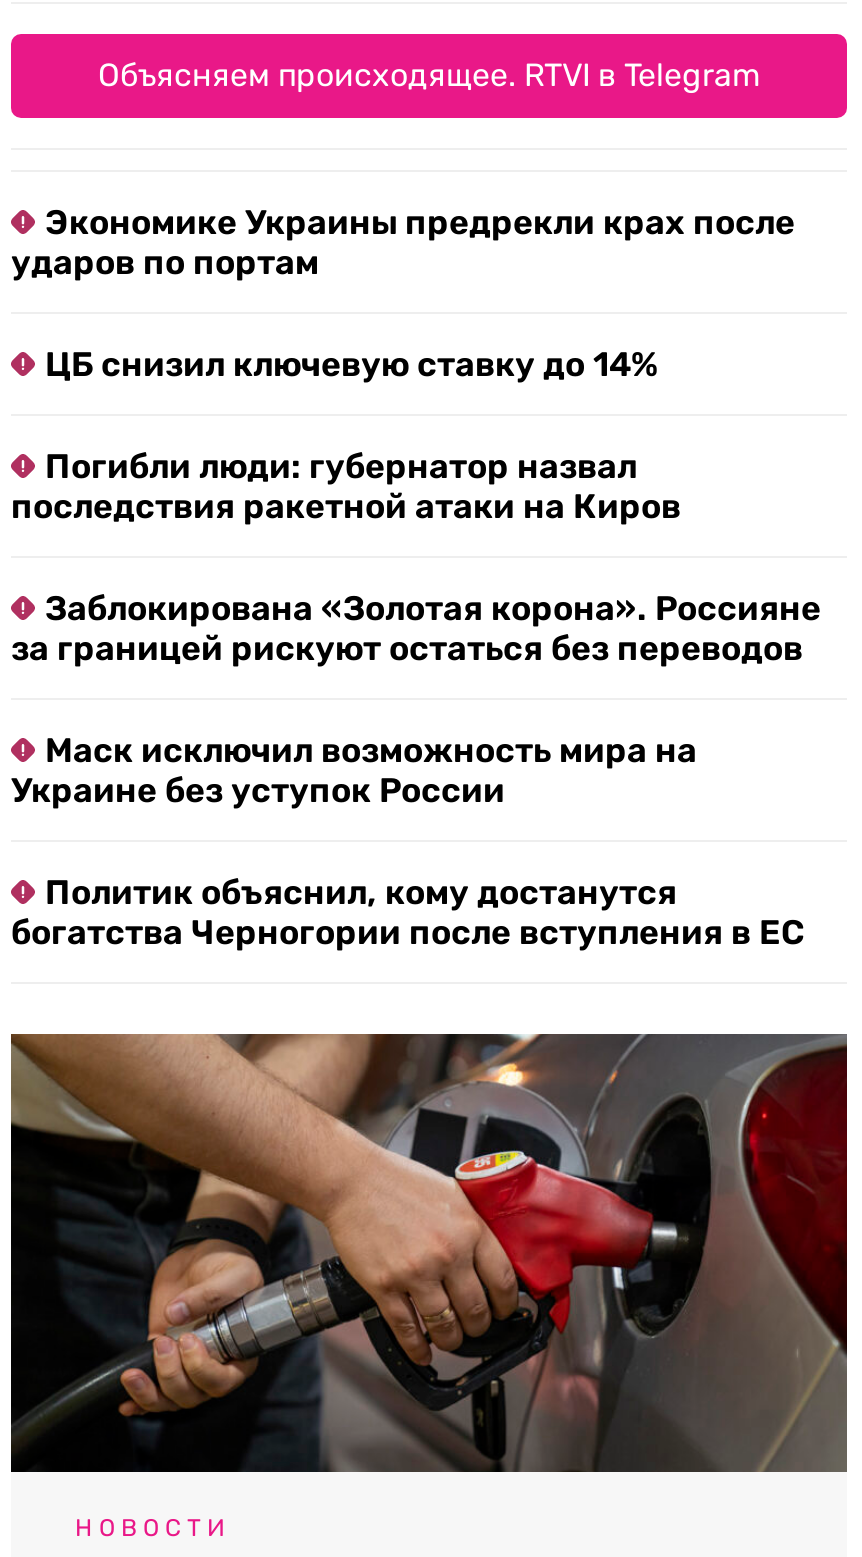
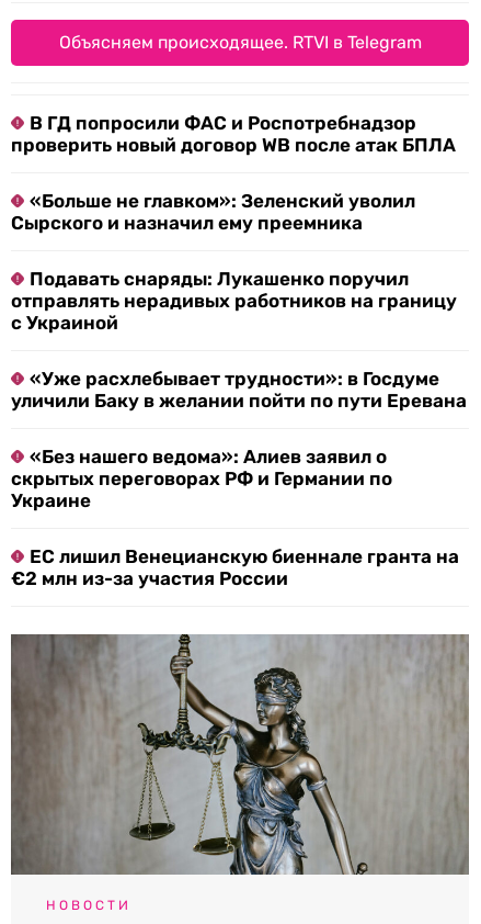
- Экономике Украины предрекли крах после
- ударов по портам
+ В ГД попросили ФАС и Роспотребнадзор
+ проверить новый договор WB после атак БПЛА

- ЦБ снизил ключевую ставку до 14%
+ «Больше не главком»: Зеленский уволил
+ Сырского и назначил ему преемника

- Погибли люди: губернатор назвал
- последствия ракетной атаки на Киров
+ Подавать снаряды: Лукашенко поручил
+ отправлять нерадивых работников на границу
+ с Украиной

- Заблокирована «Золотая корона». Россияне
- за границей рискуют остаться без переводов
+ «Уже расхлебывает трудности»: в Госдуме
+ уличили Баку в желании пойти по пути Еревана

- Маск исключил возможность мира на
- Украине без уступок России
+ «Без нашего ведома»: Алиев заявил о
+ скрытых переговорах РФ и Германии по
+ Украине

- Политик объяснил, кому достанутся
- богатства Черногории после вступления в ЕС
+ ЕС лишил Венецианскую биеннале гранта на
+ €2 млн из-за участия России

- [image]
+ [image]
